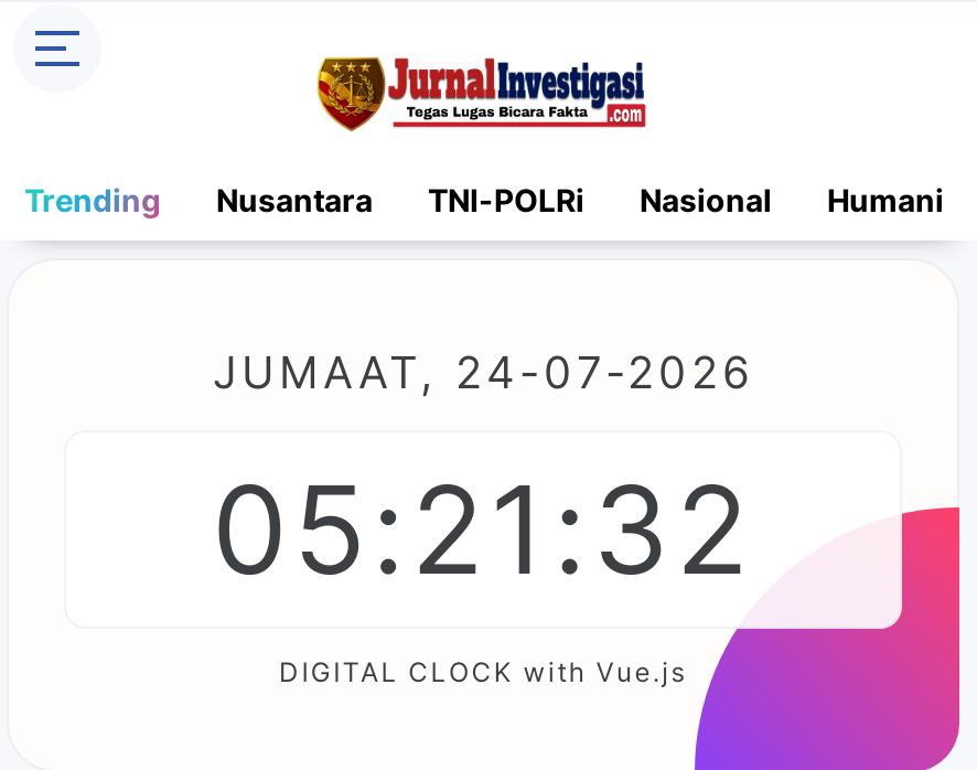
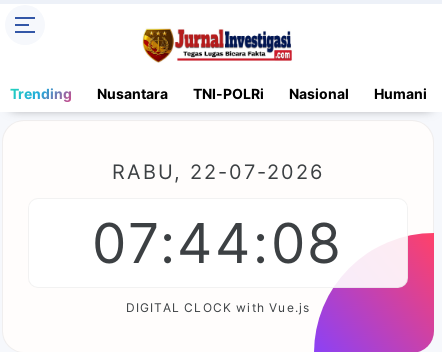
- JUMAAT, 24-07-2026
- 05:21:32
+ RABU, 22-07-2026
+ 07:44:08
